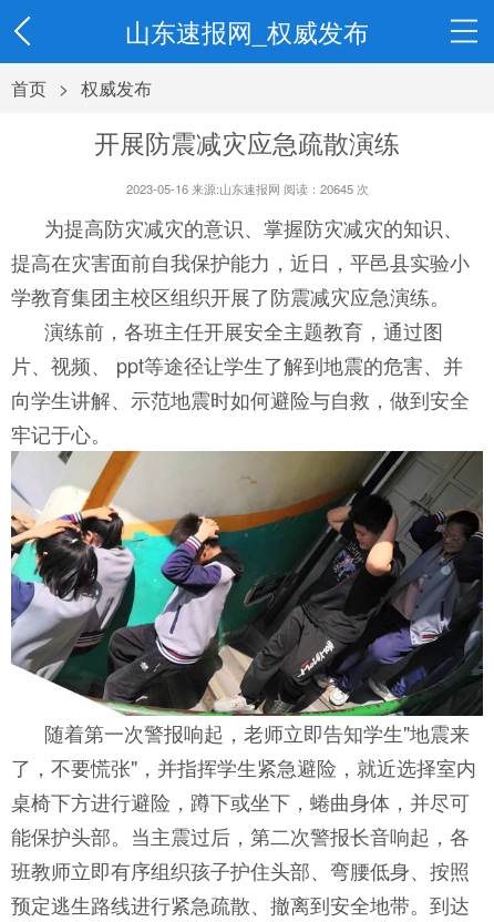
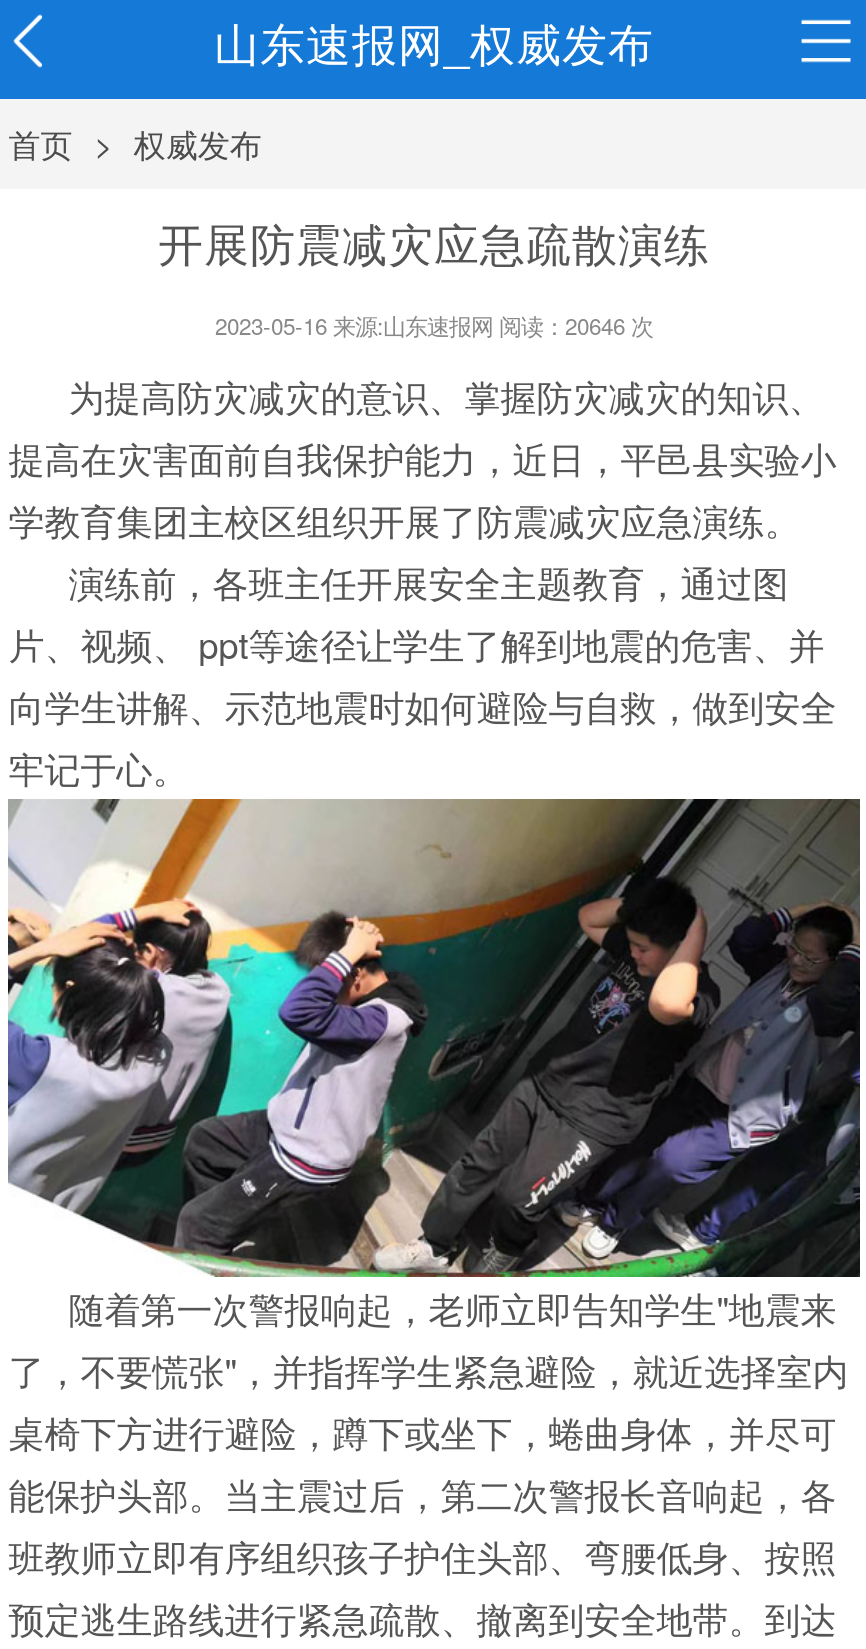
- 2023-05-16 来源:山东速报网 阅读：20645 次
+ 2023-05-16 来源:山东速报网 阅读：20646 次
